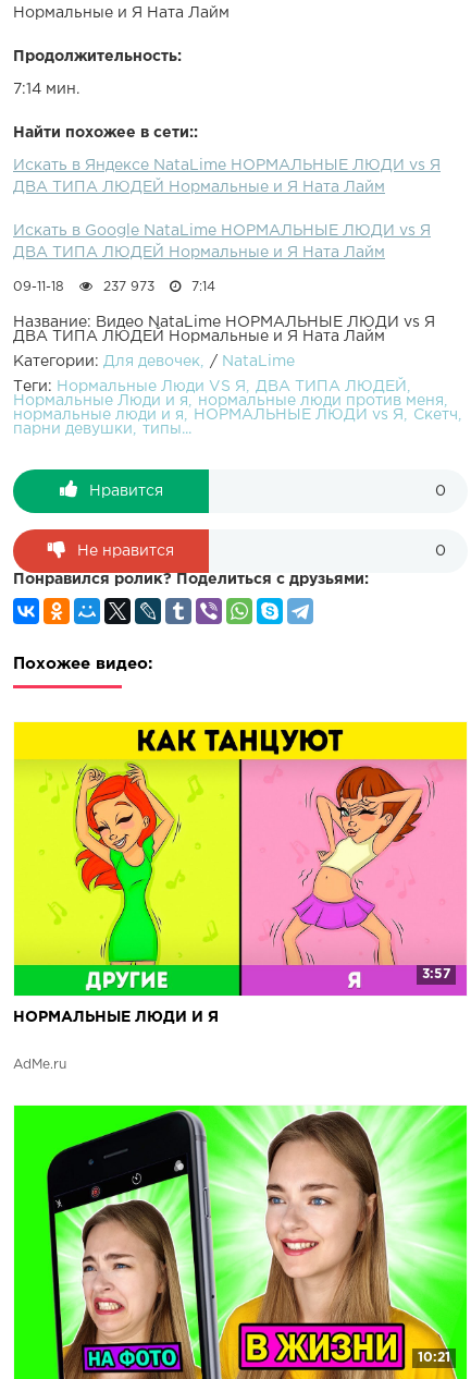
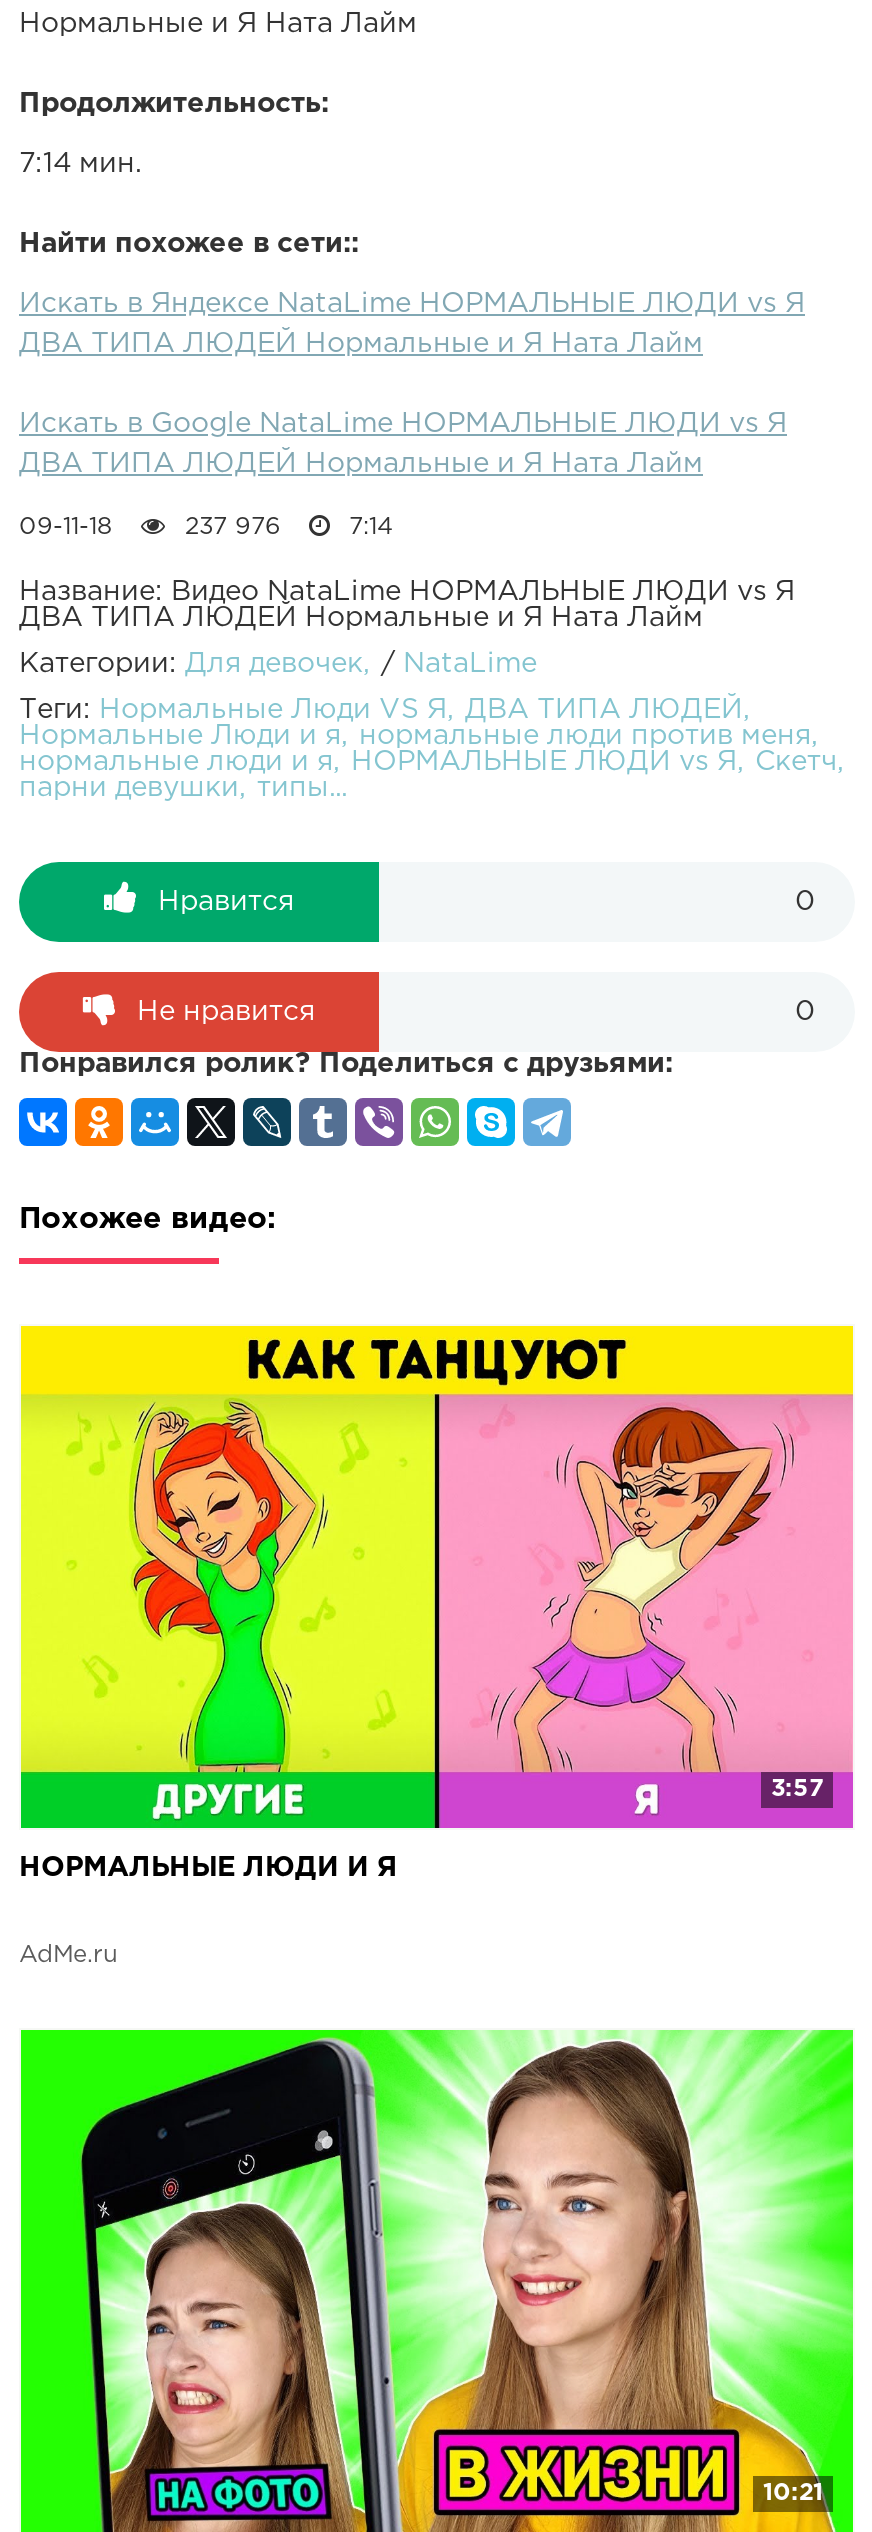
- 237 973
+ 237 976
